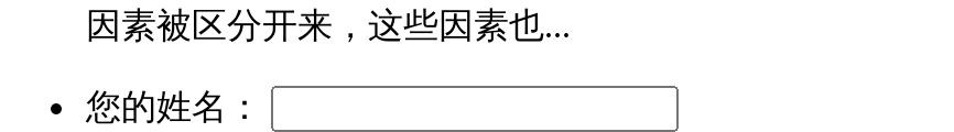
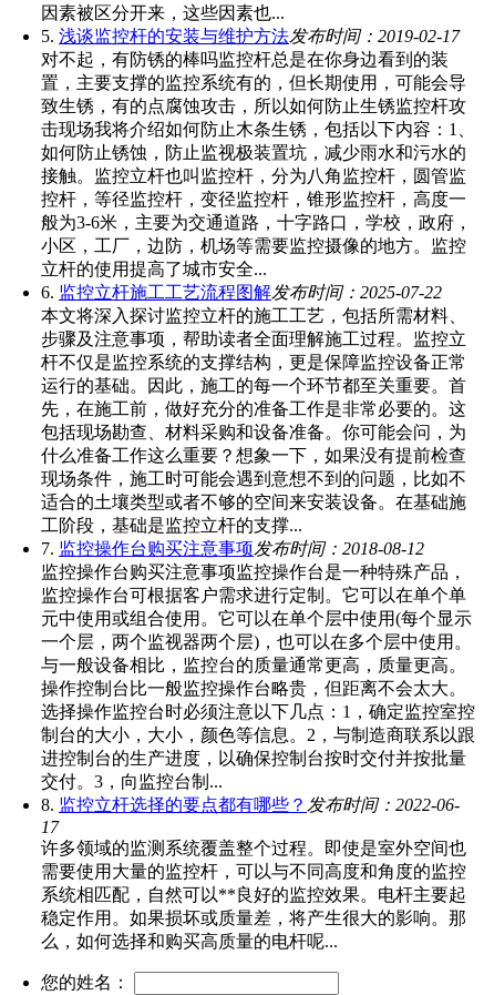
+ 5.浅谈监控杆的安装与维护方法发布时间：2019-02-17
+ 对不起，有防锈的棒吗监控杆总是在你身边看到的装
+ 置，主要支撑的监控系统有的，但长期使用，可能会导
+ 致生锈，有的点腐蚀攻击，所以如何防止生锈监控杆攻
+ 击现场我将介绍如何防止木条生锈，包括以下内容：1、
+ 如何防止锈蚀，防止监视极装置坑，减少雨水和污水的
+ 接触。监控立杆也叫监控杆，分为八角监控杆，圆管监
+ 控杆，等径监控杆，变径监控杆，锥形监控杆，高度一
+ 般为3-6米，主要为交通道路，十字路口，学校，政府，
+ 小区，工厂，边防，机场等需要监控摄像的地方。监控
+ 立杆的使用提高了城市安全...
+ 6.监控立杆施工工艺流程图解发布时间：2025-07-22
+ 本文将深入探讨监控立杆的施工工艺，包括所需材料、
+ 步骤及注意事项，帮助读者全面理解施工过程。监控立
+ 杆不仅是监控系统的支撑结构，更是保障监控设备正常
+ 运行的基础。因此，施工的每一个环节都至关重要。首
+ 先，在施工前，做好充分的准备工作是非常必要的。这
+ 包括现场勘查、材料采购和设备准备。你可能会问，为
+ 什么准备工作这么重要？想象一下，如果没有提前检查
+ 现场条件，施工时可能会遇到意想不到的问题，比如不
+ 适合的土壤类型或者不够的空间来安装设备。在基础施
+ 工阶段，基础是监控立杆的支撑...
+ 7.监控操作台购买注意事项发布时间：2018-08-12
+ 监控操作台购买注意事项监控操作台是一种特殊产品，
+ 监控操作台可根据客户需求进行定制。它可以在单个单
+ 元中使用或组合使用。它可以在单个层中使用(每个显示
+ 一个层，两个监视器两个层)，也可以在多个层中使用。
+ 与一般设备相比，监控台的质量通常更高，质量更高。
+ 操作控制台比一般监控操作台略贵，但距离不会太大。
+ 选择操作监控台时必须注意以下几点：1，确定监控室控
+ 制台的大小，大小，颜色等信息。2，与制造商联系以跟
+ 进控制台的生产进度，以确保控制台按时交付并按批量
+ 交付。3，向监控台制...
+ 8.监控立杆选择的要点都有哪些？发布时间：2022-06-
+ 17
+ 许多领域的监测系统覆盖整个过程。即使是室外空间也
+ 需要使用大量的监控杆，可以与不同高度和角度的监控
+ 系统相匹配，自然可以**良好的监控效果。电杆主要起
+ 稳定作用。如果损坏或质量差，将产生很大的影响。那
+ 么，如何选择和购买高质量的电杆呢...
